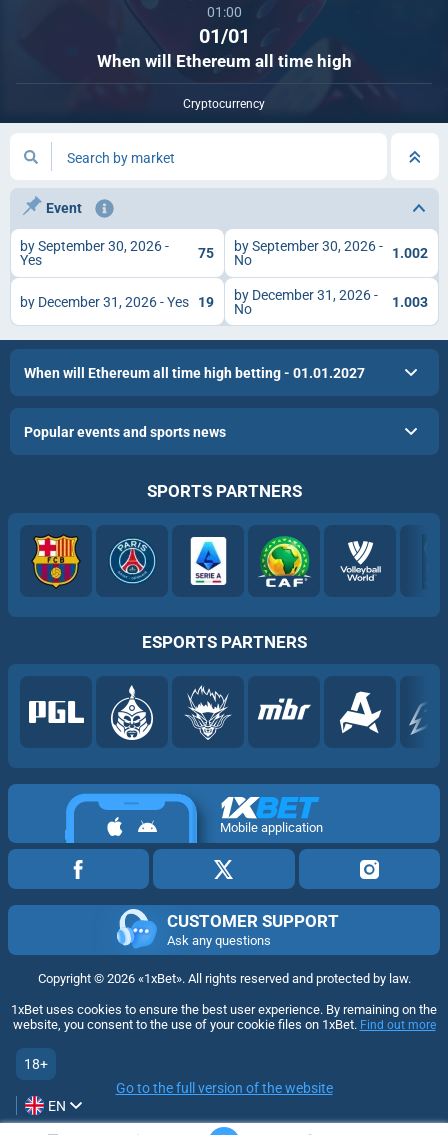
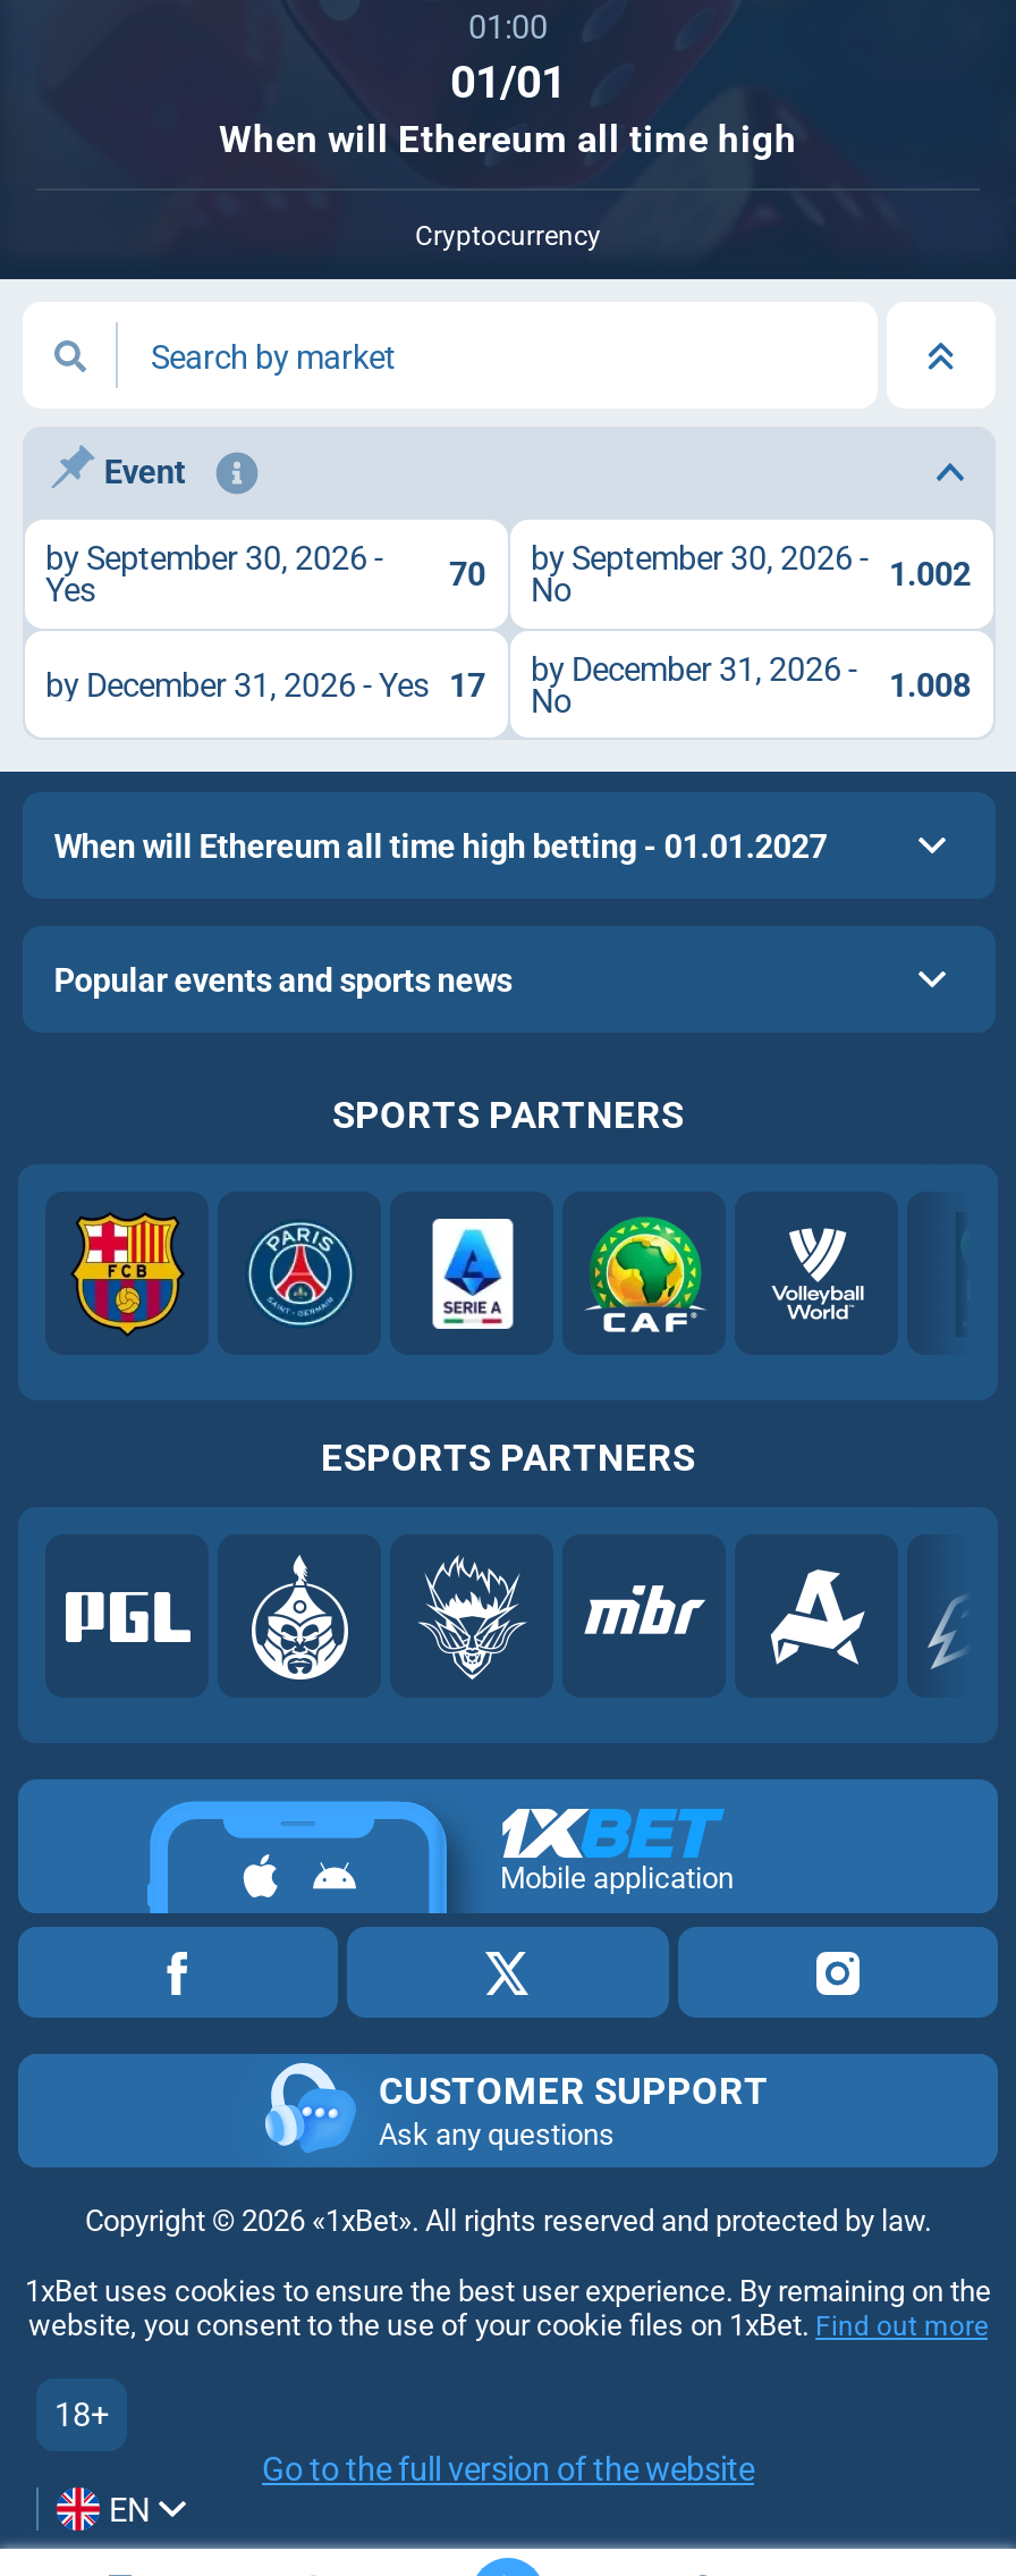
- by September 30, 2026 - 75 by September 30, 2026 - No 1.002
+ by September 30, 2026 - 70 by September 30, 2026 - No 1.002

- by December 31, 2026 - Yes 19
+ by December 31, 2026 - Yes 17

- 1.003
+ 1.008
